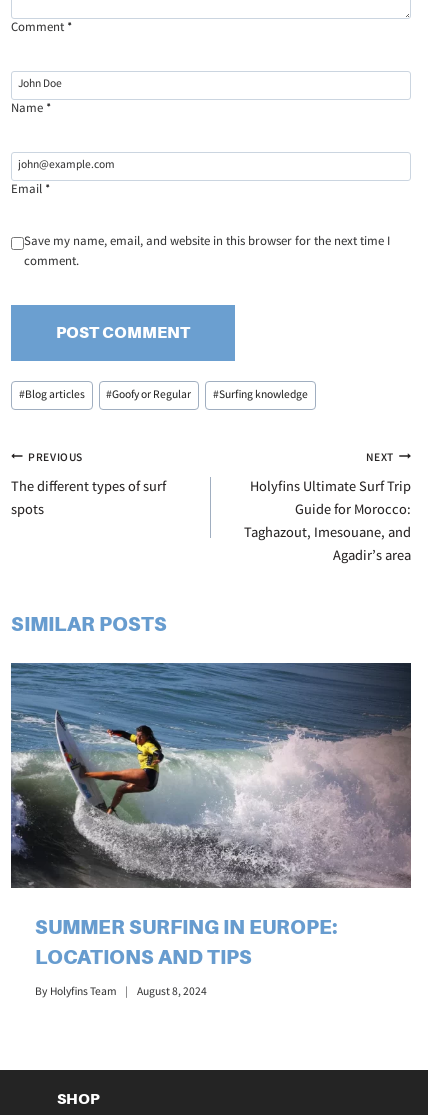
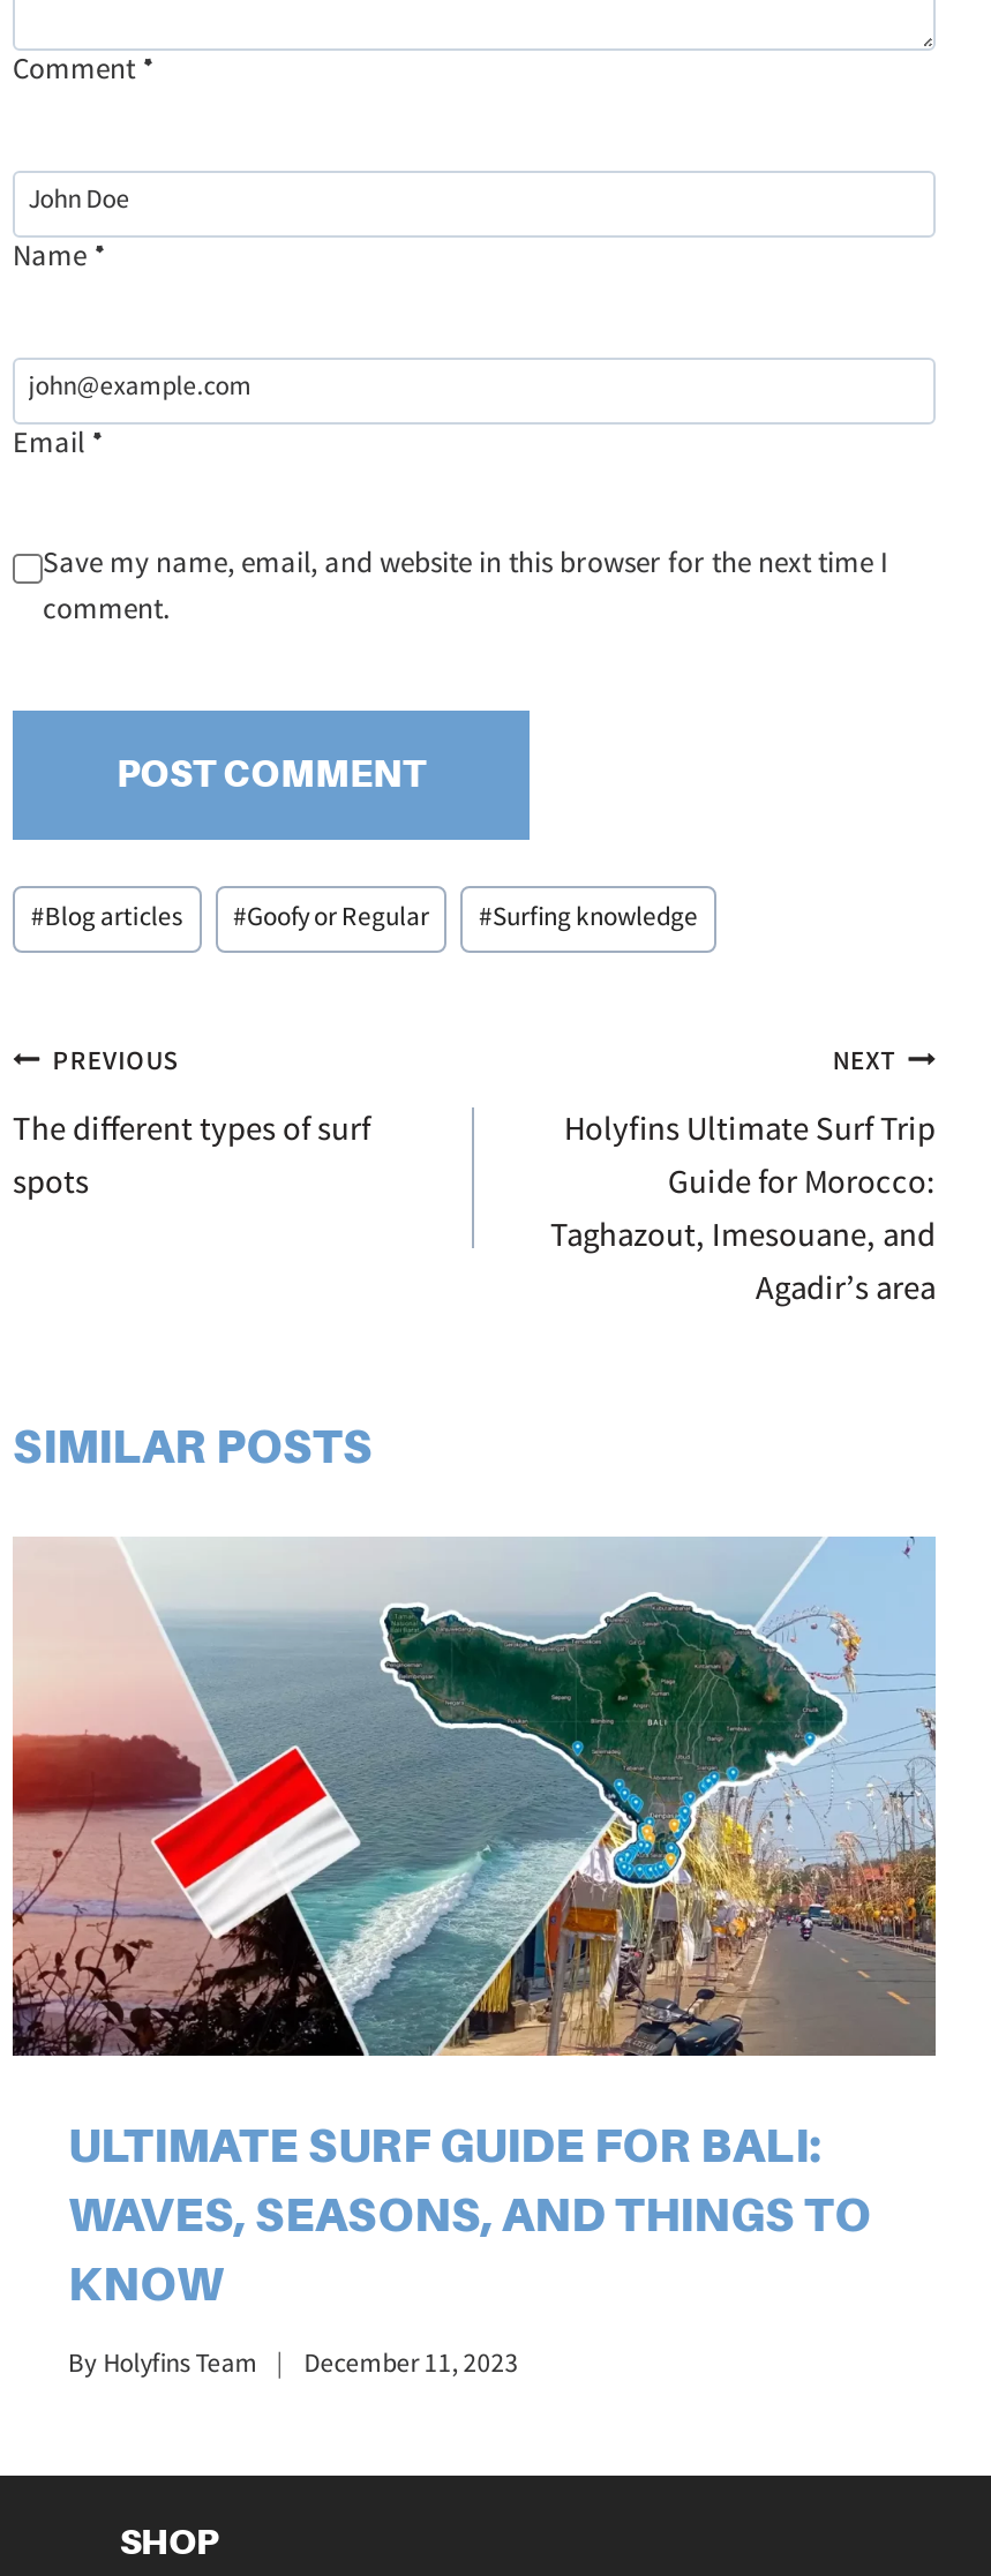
- [image]
- SUMMER SURFING IN EUROPE:
- LOCATIONS AND TIPS
+ [image]
+ ULTIMATE SURF GUIDE FOR BALI:
+ WAVES, SEASONS, AND THINGS TO
+ KNOW

- By Holyfins Team August 8, 2024
+ By Holyfins Team December 11, 2023

moved down: By Holyfins Team
